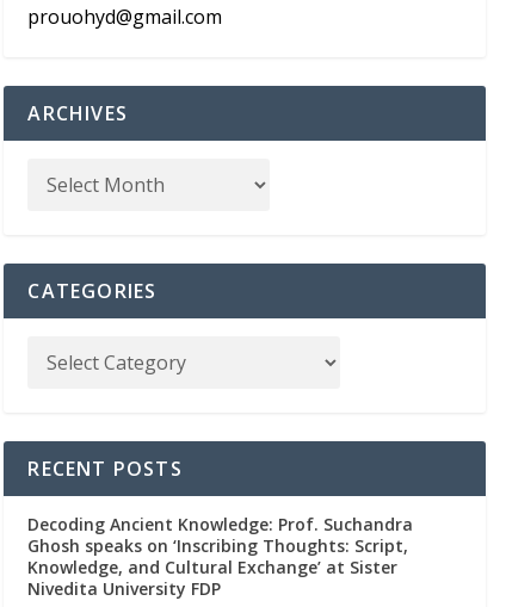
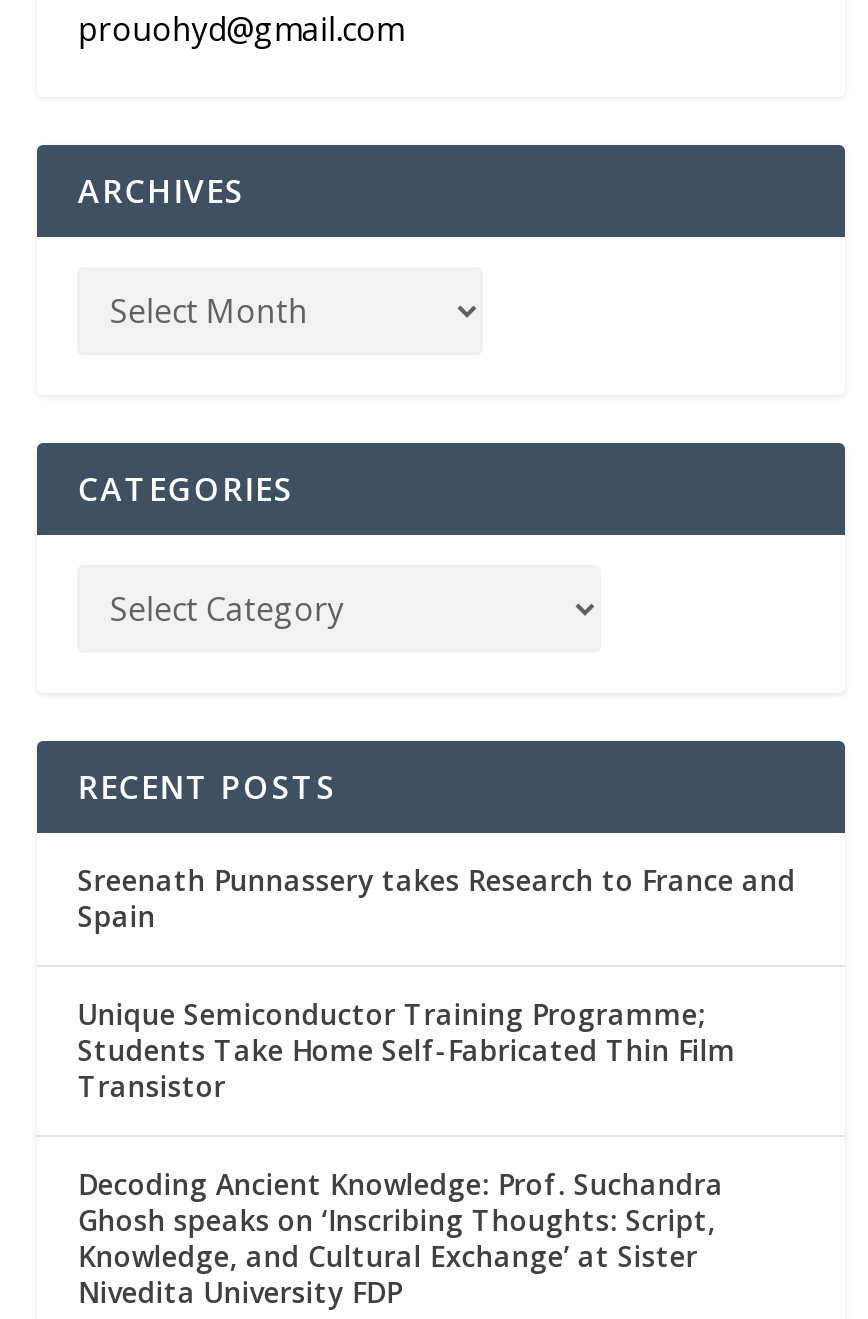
+ Sreenath Punnassery takes Research to France and
+ Spain
+ Unique Semiconductor Training Programme;
+ Students Take Home Self-Fabricated Thin Film
+ Transistor
